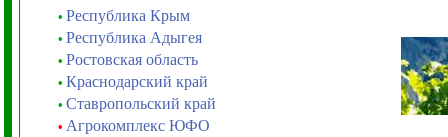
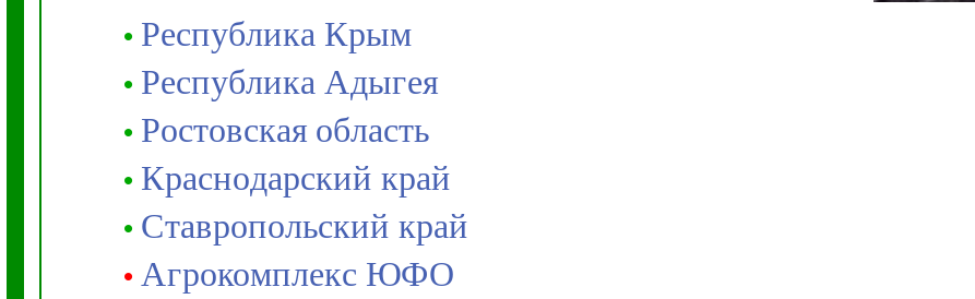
- [image]
